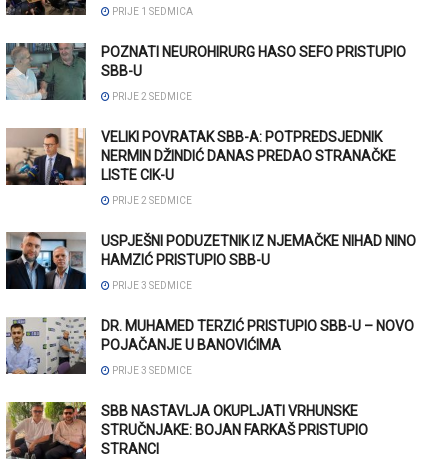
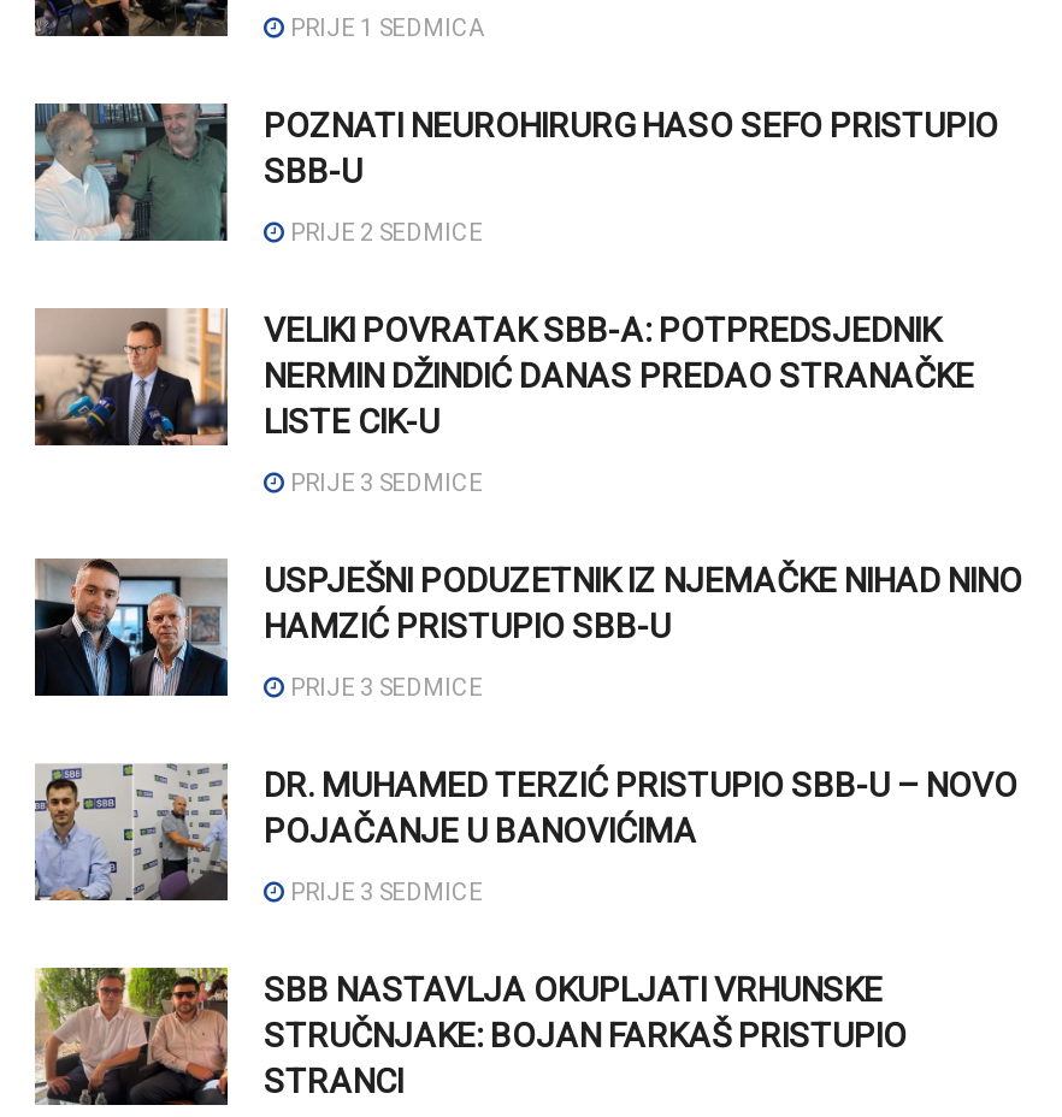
- PRIJE 2 SEDMICE
+ PRIJE 3 SEDMICE
